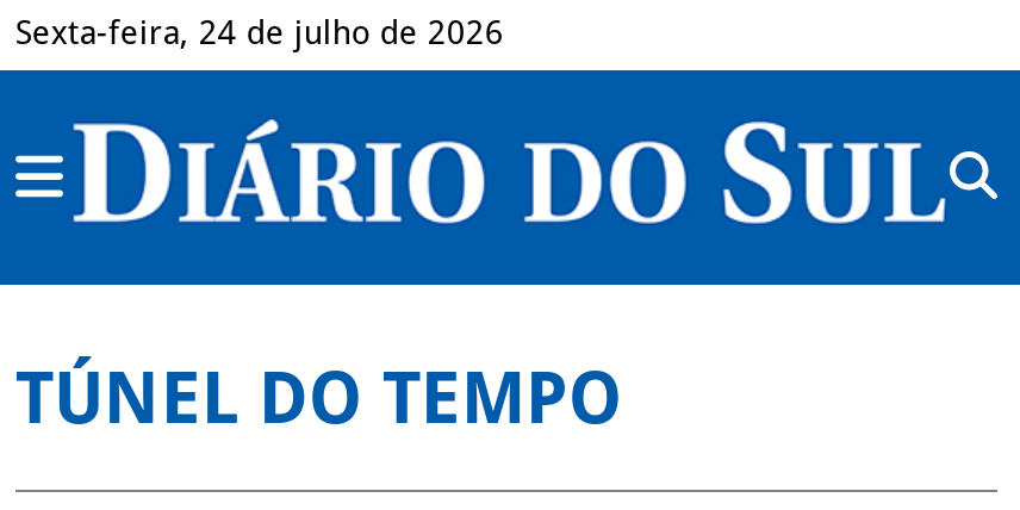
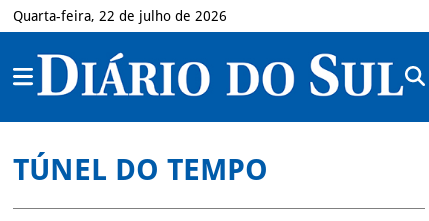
- Sexta-feira, 24 de julho de 2026
+ Quarta-feira, 22 de julho de 2026
